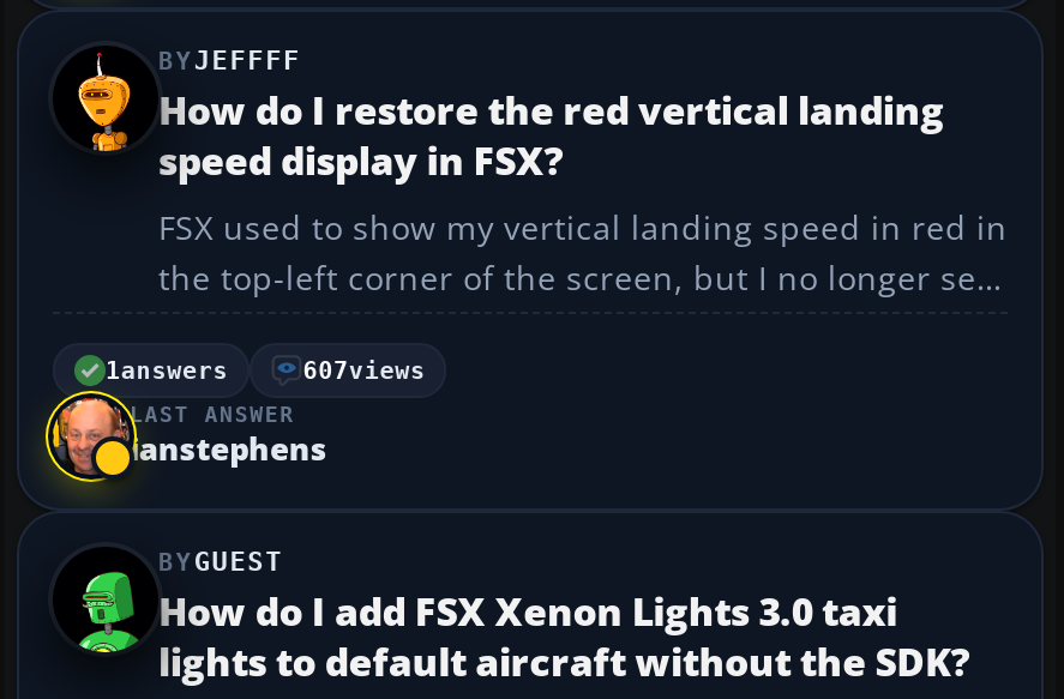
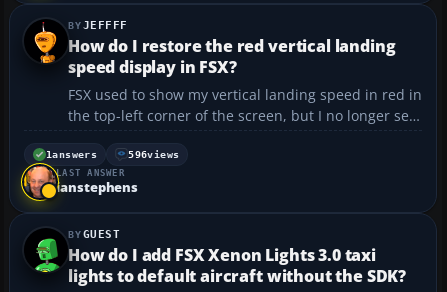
- 607views
+ 596views
